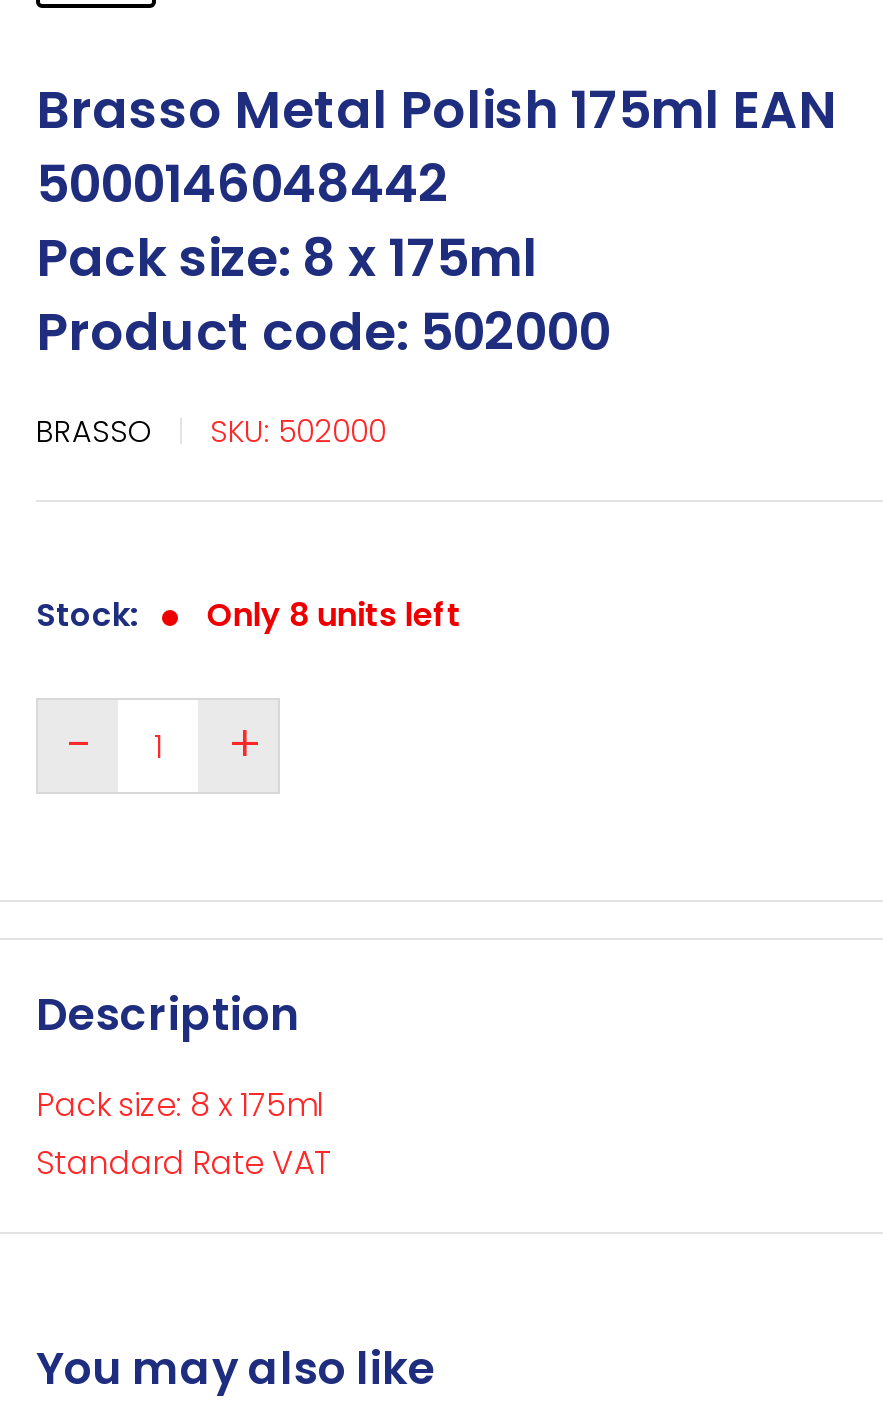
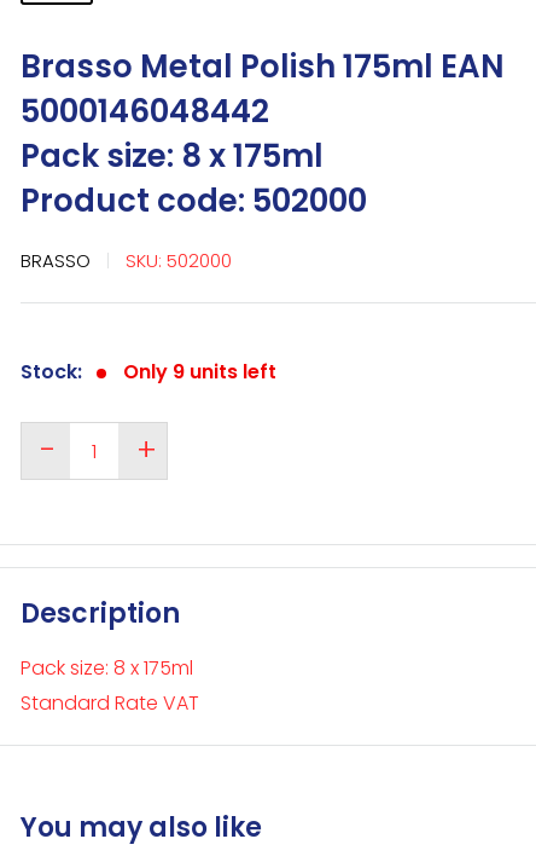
- Only 8 units left
+ Only 9 units left
